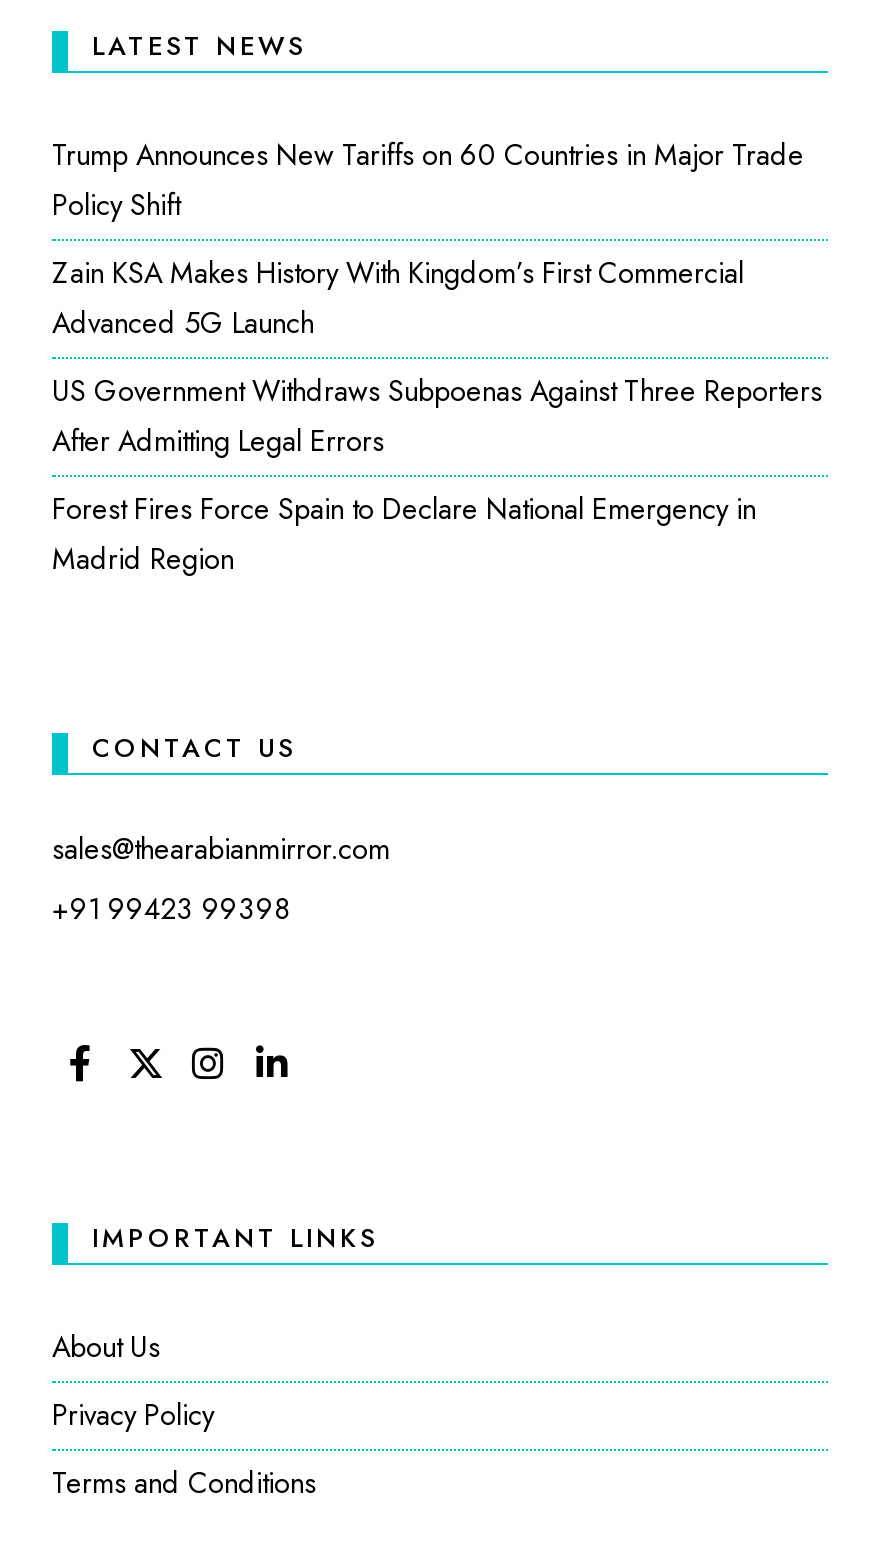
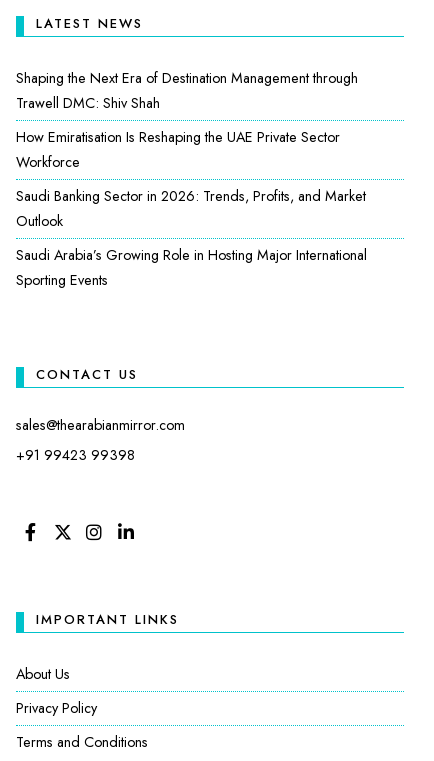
- Trump Announces New Tariffs on 60 Countries in Major Trade
- Policy Shift
+ Shaping the Next Era of Destination Management through
+ Trawell DMC: Shiv Shah

- Zain KSA Makes History With Kingdom’s First Commercial
- Advanced 5G Launch
+ How Emiratisation Is Reshaping the UAE Private Sector
+ Workforce

- US Government Withdraws Subpoenas Against Three Reporters
- After Admitting Legal Errors
+ Saudi Banking Sector in 2026: Trends, Profits, and Market
+ Outlook

- Forest Fires Force Spain to Declare National Emergency in
- Madrid Region
+ Saudi Arabia’s Growing Role in Hosting Major International
+ Sporting Events
